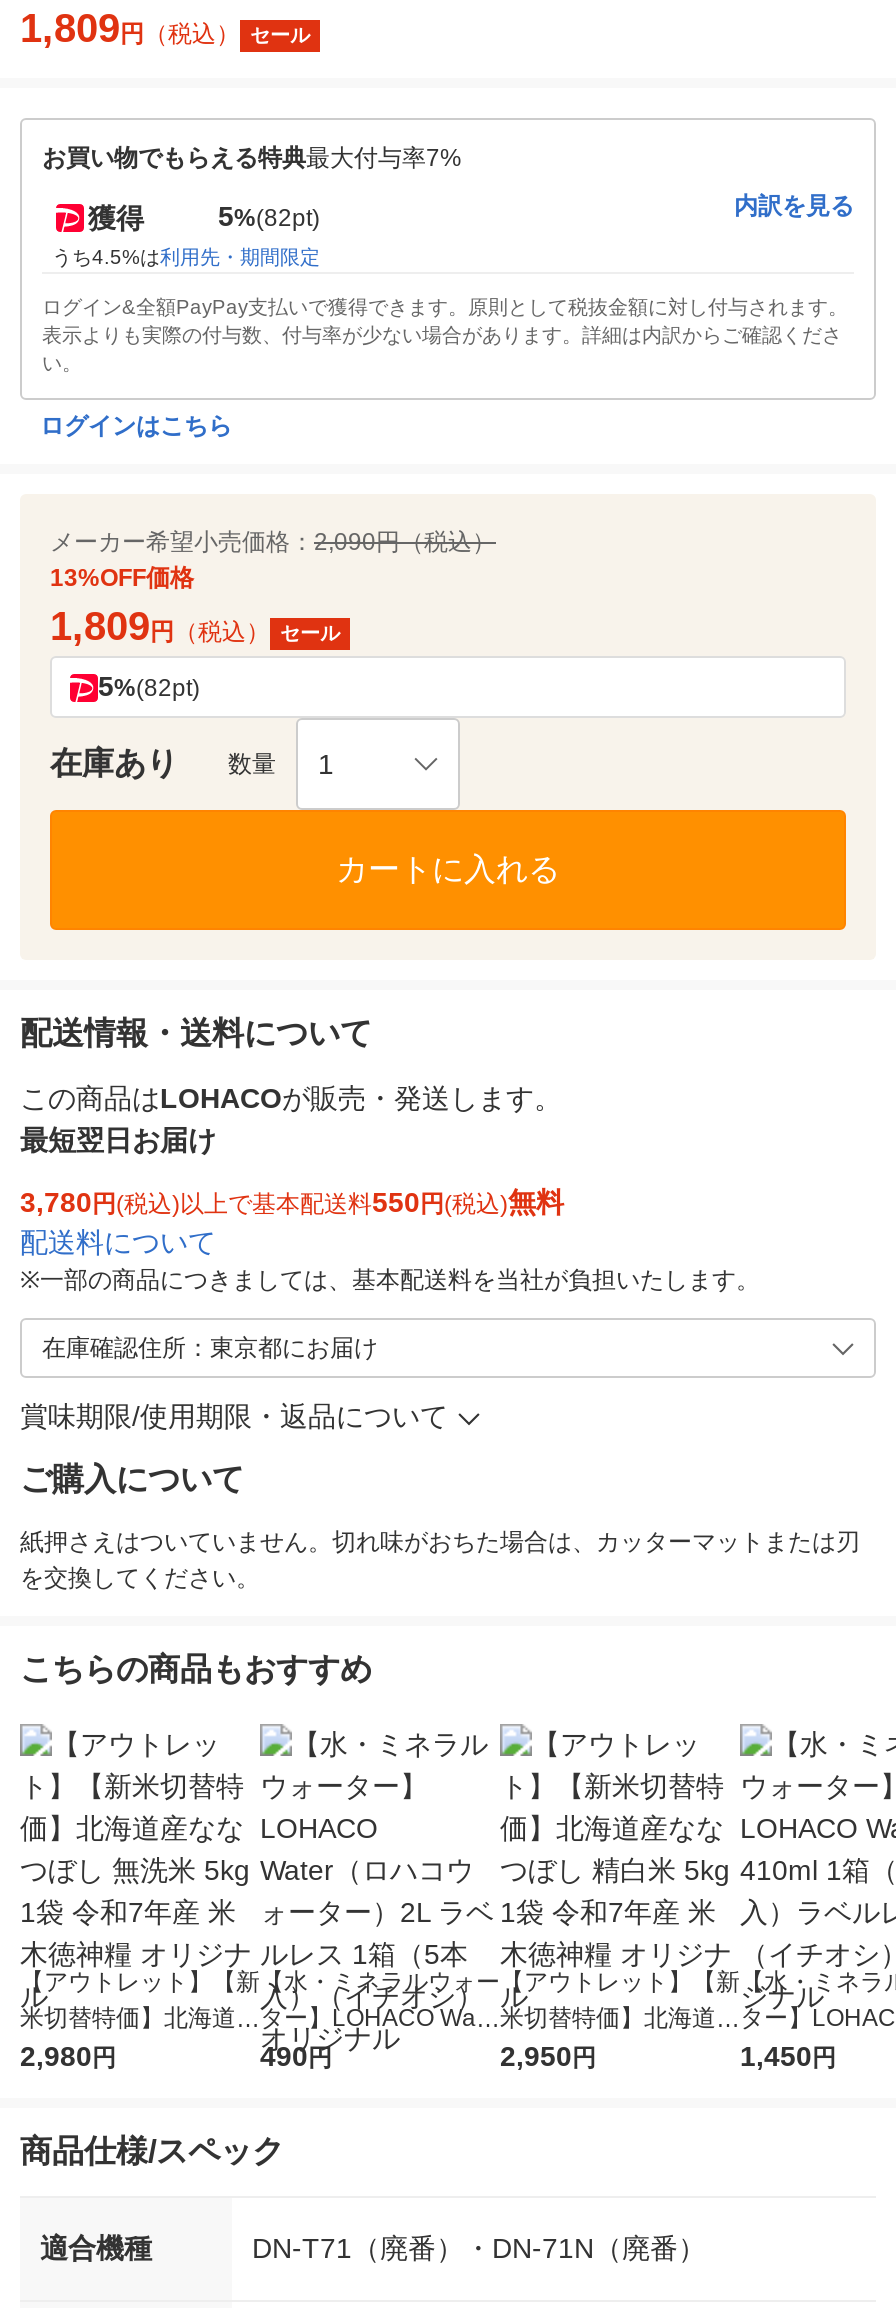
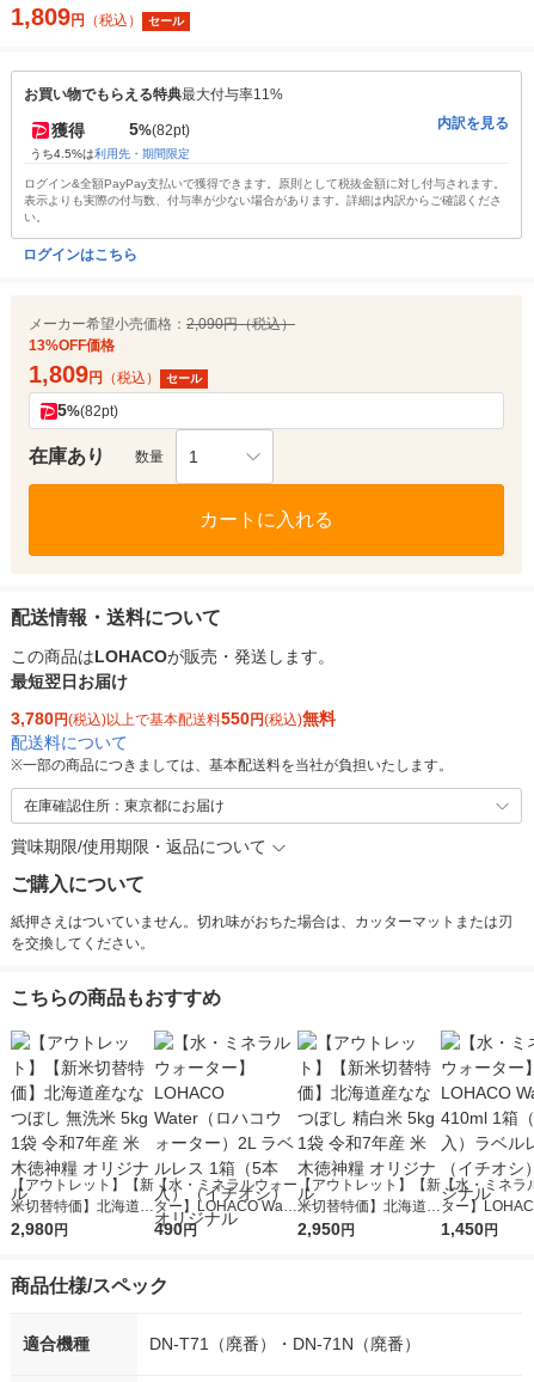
- お買い物でもらえる特典最大付与率7%
+ お買い物でもらえる特典最大付与率11%
